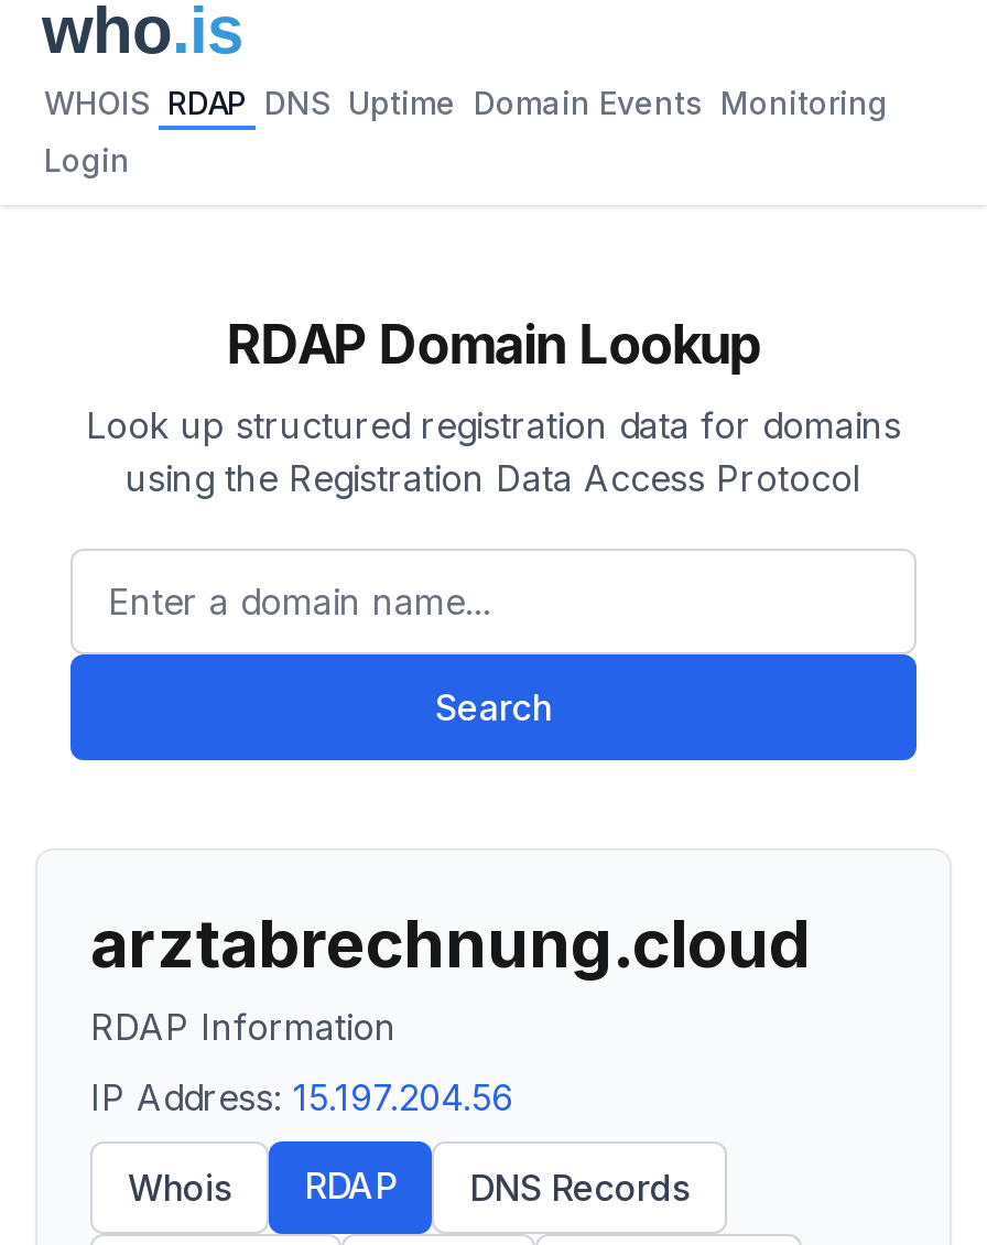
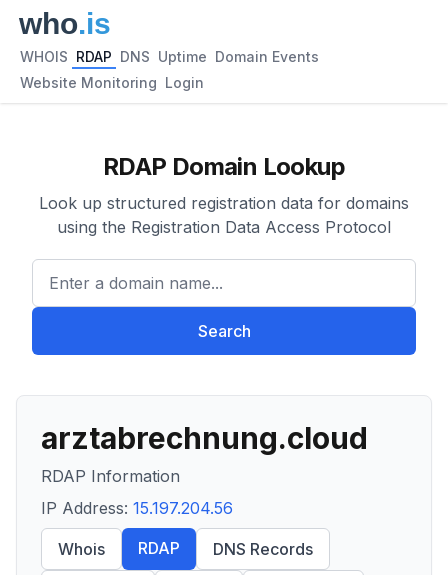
- WHOIS RDAP DNS Uptime Domain Events Monitoring
+ WHOIS RDAP DNS Uptime Domain Events

- Login
+ Website Monitoring Login
